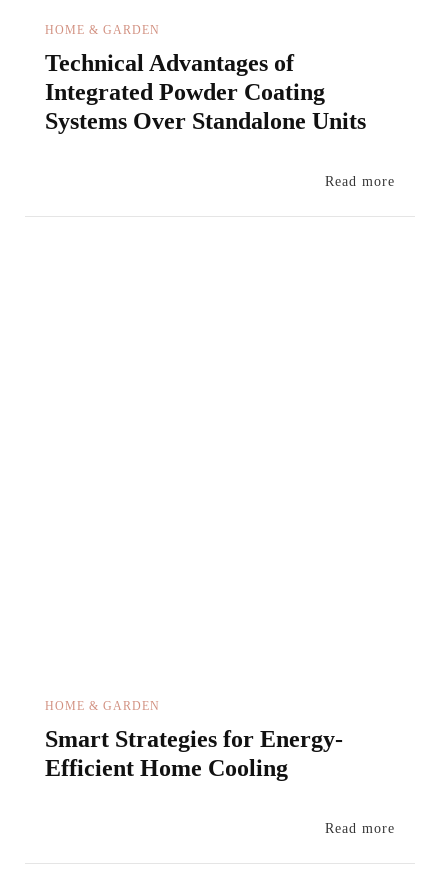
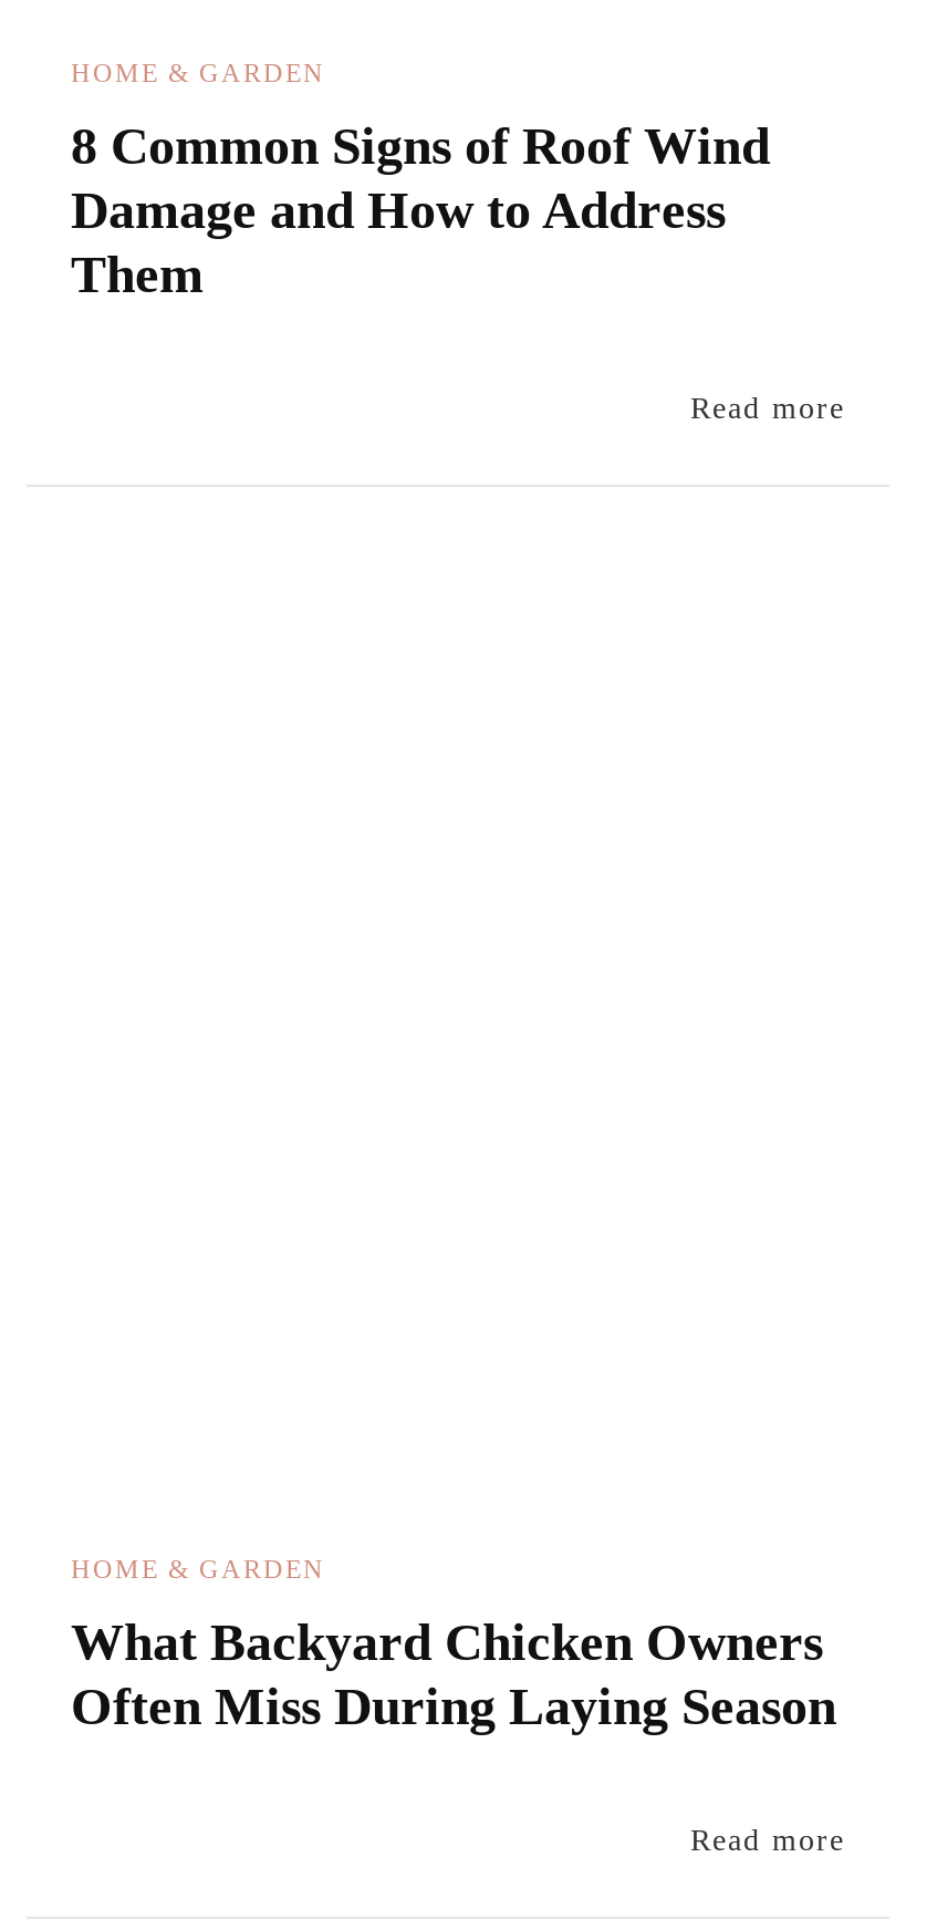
- Technical Advantages of
- Integrated Powder Coating
- Systems Over Standalone Units
+ 8 Common Signs of Roof Wind
+ Damage and How to Address
+ Them

- Smart Strategies for Energy-
- Efficient Home Cooling
+ What Backyard Chicken Owners
+ Often Miss During Laying Season
